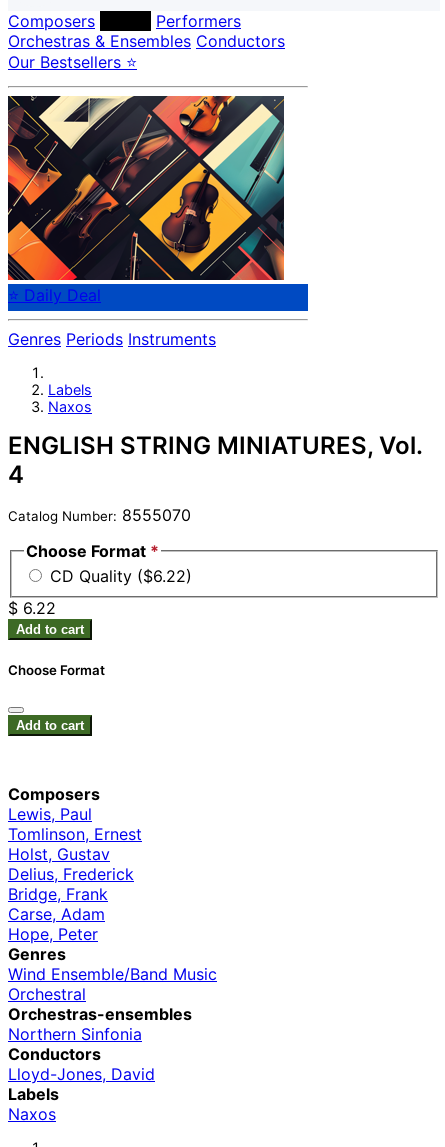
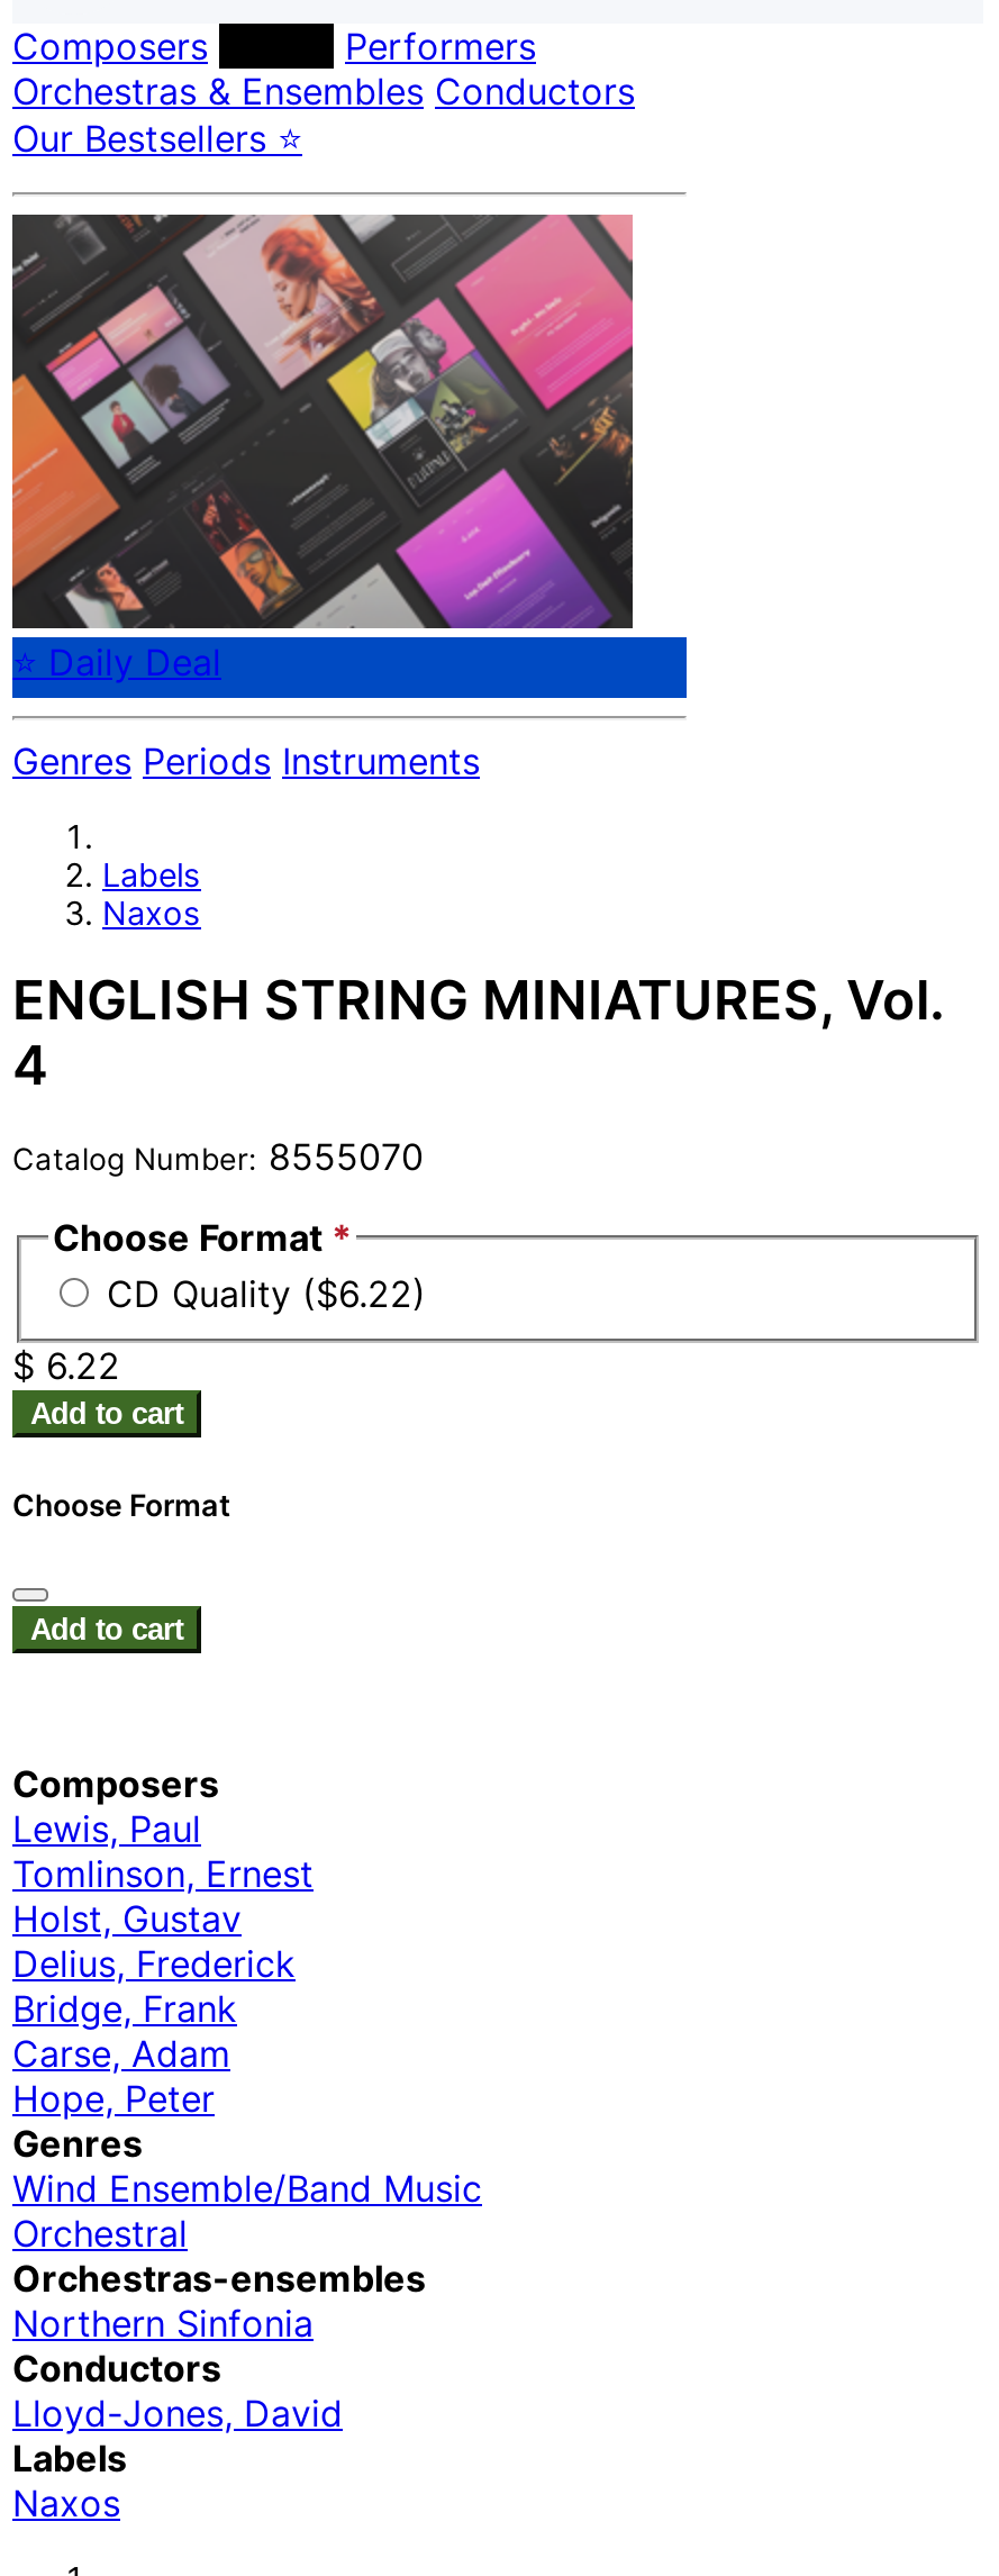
- [image]
+ [image]
